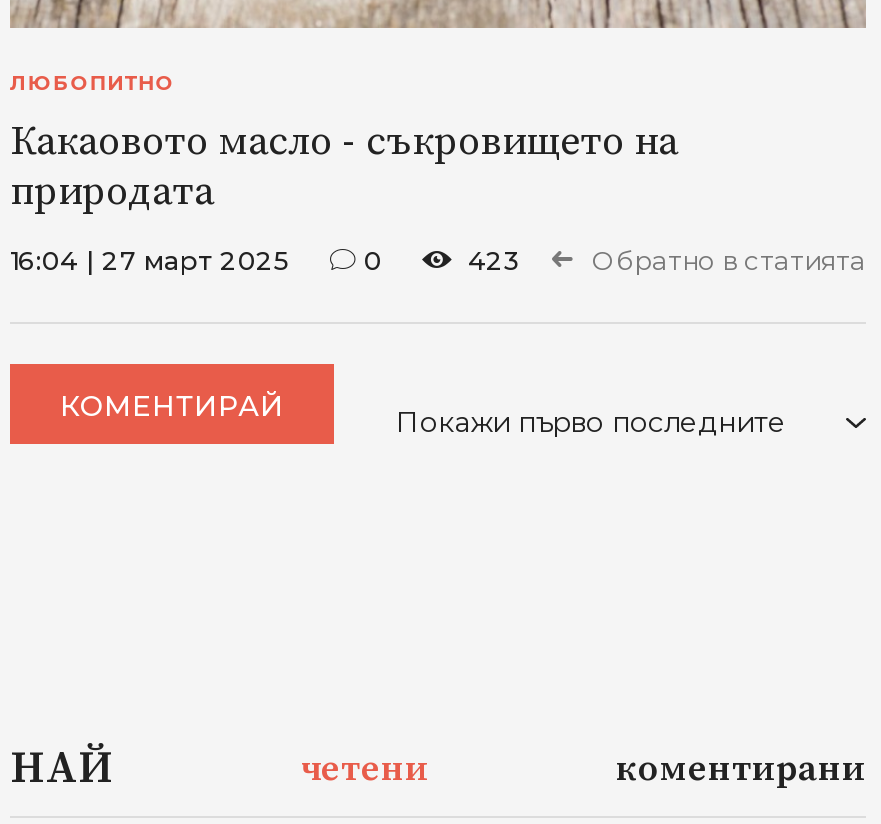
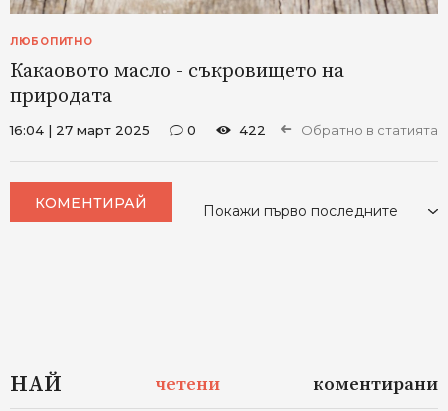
- 423
+ 422
